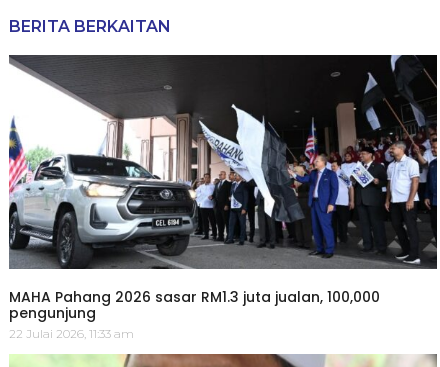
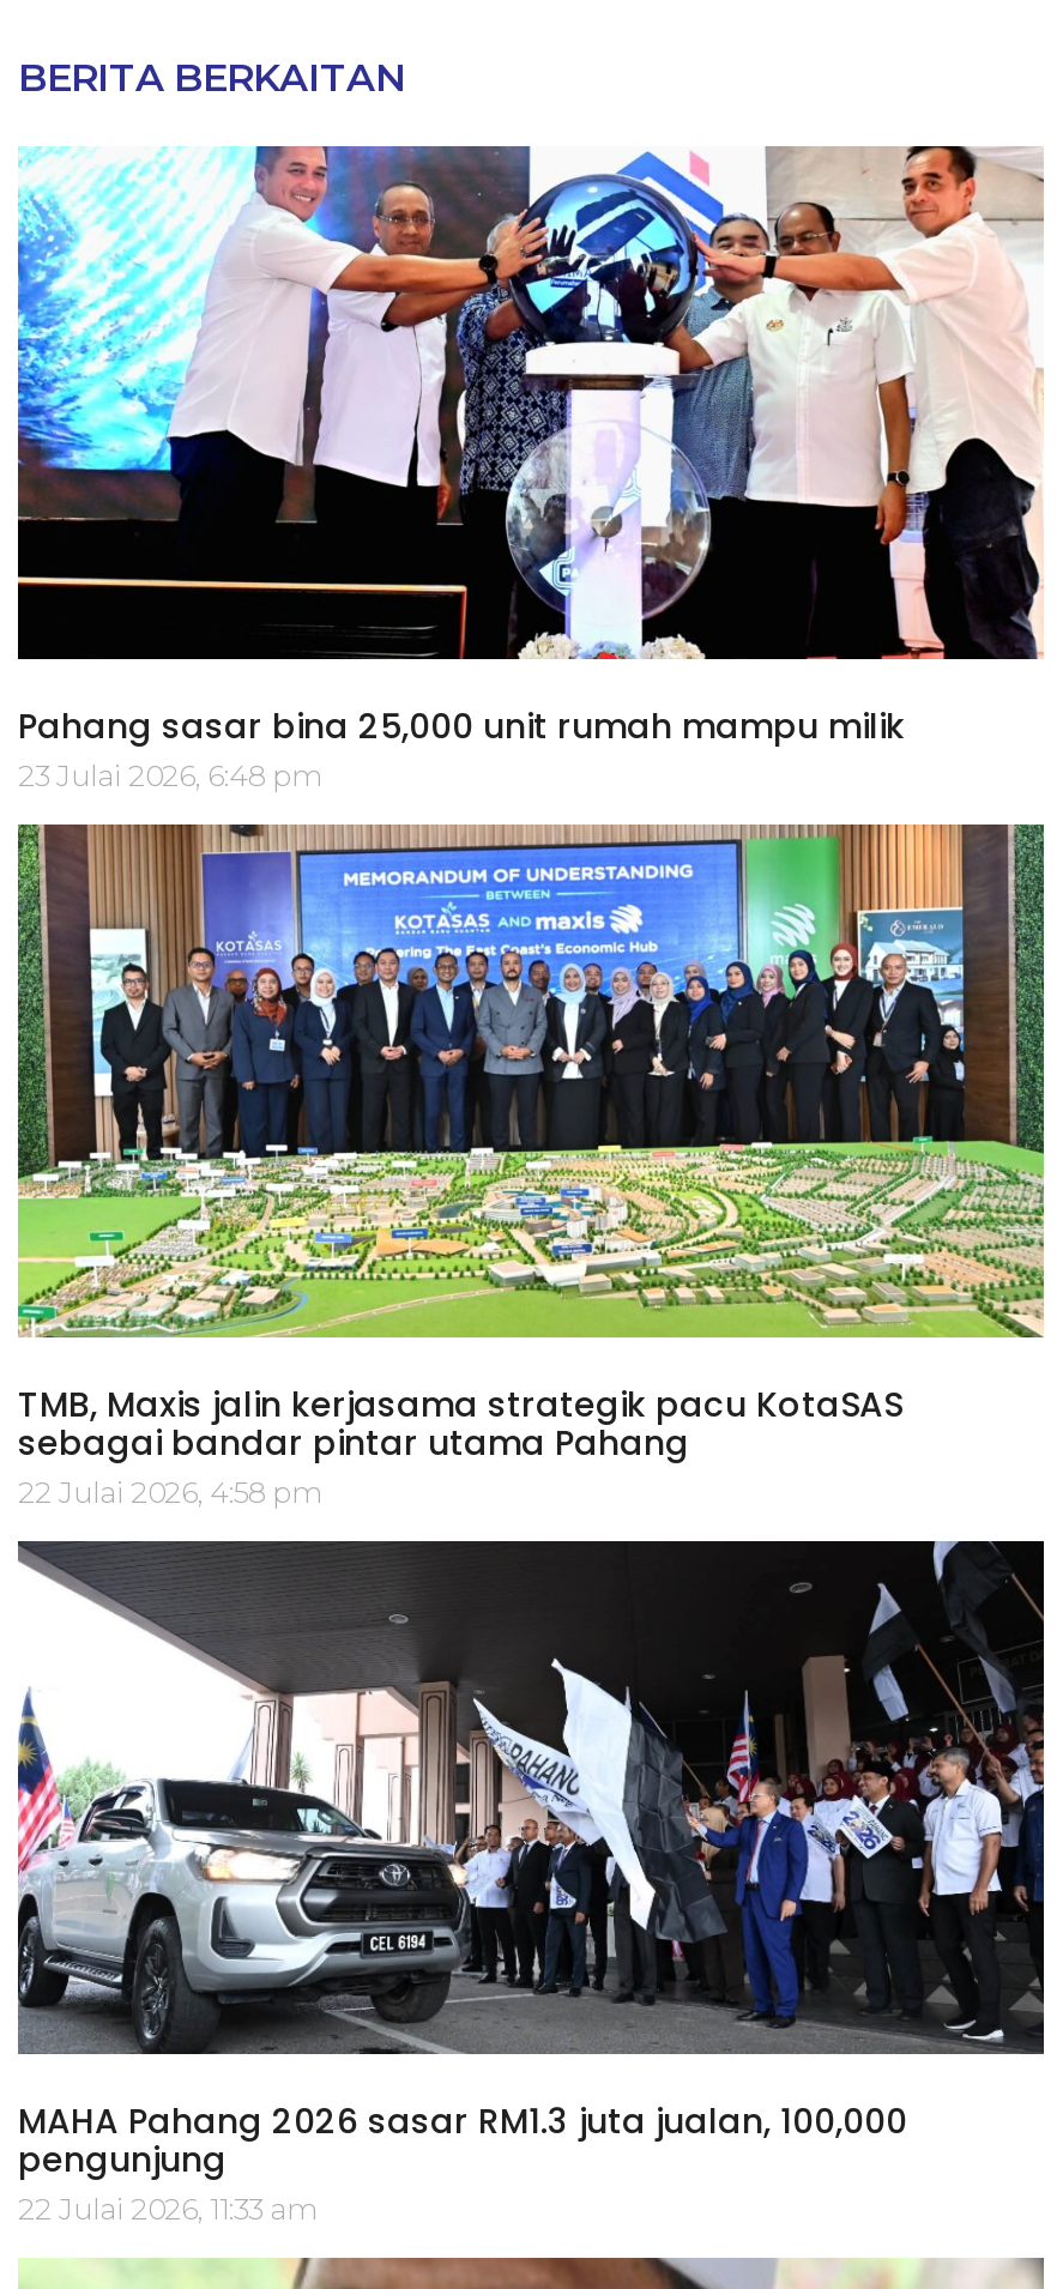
+ [image]
+ Pahang sasar bina 25,000 unit rumah mampu milik
+ 23 Julai 2026, 6:48 pm

+ [image]
+ TMB, Maxis jalin kerjasama strategik pacu KotaSAS
+ sebagai bandar pintar utama Pahang
+ 22 Julai 2026, 4:58 pm
